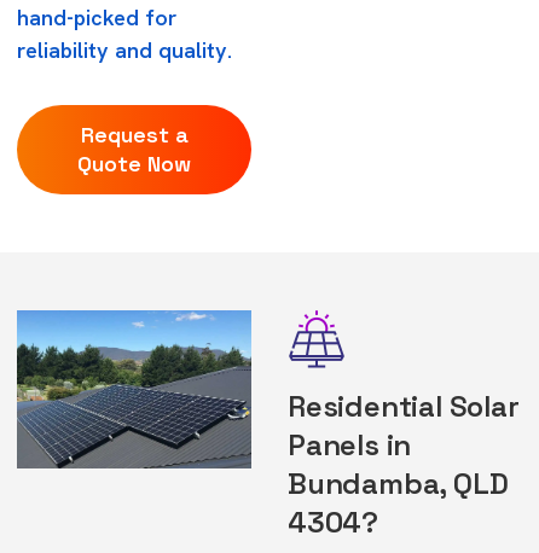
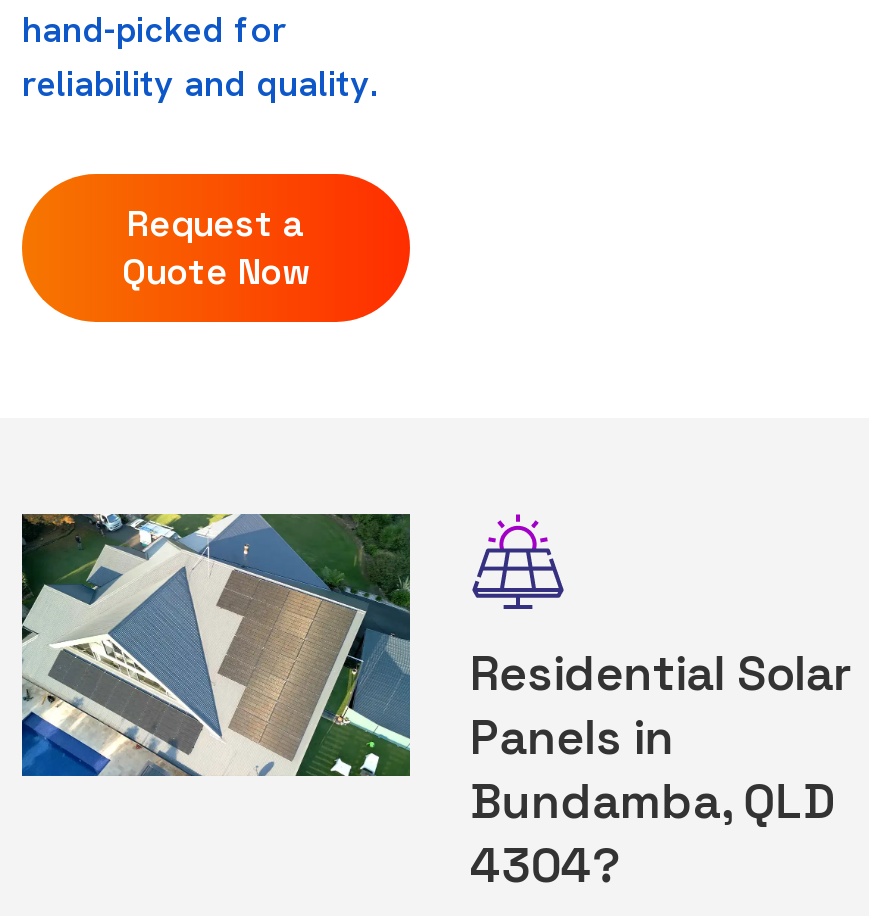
- [image]
+ [image]
